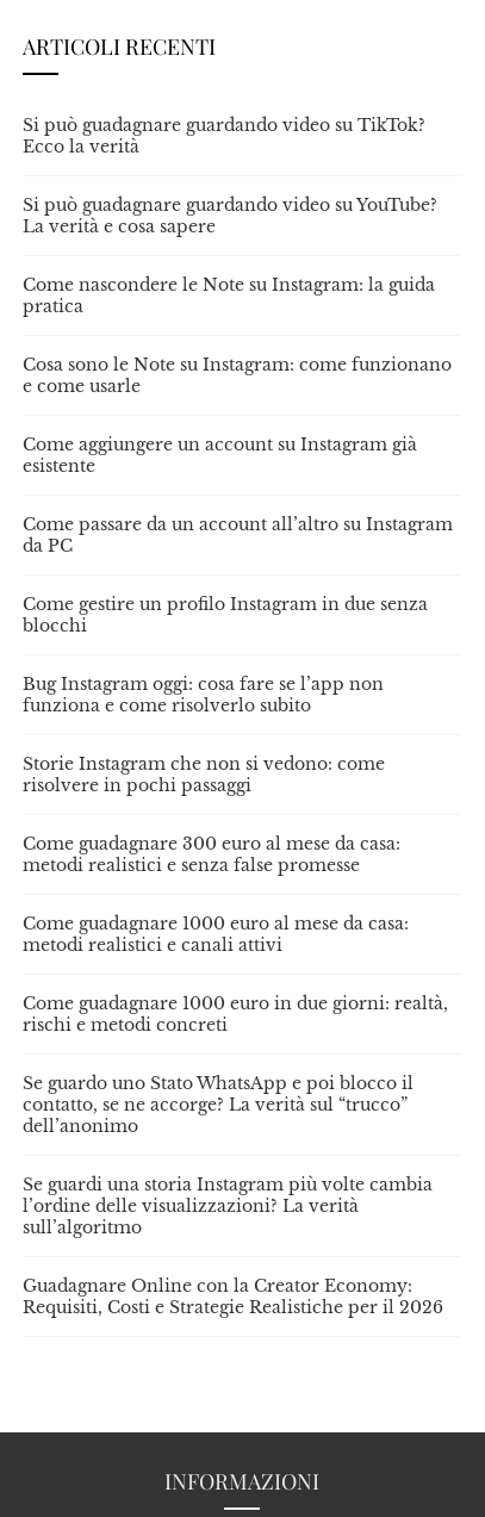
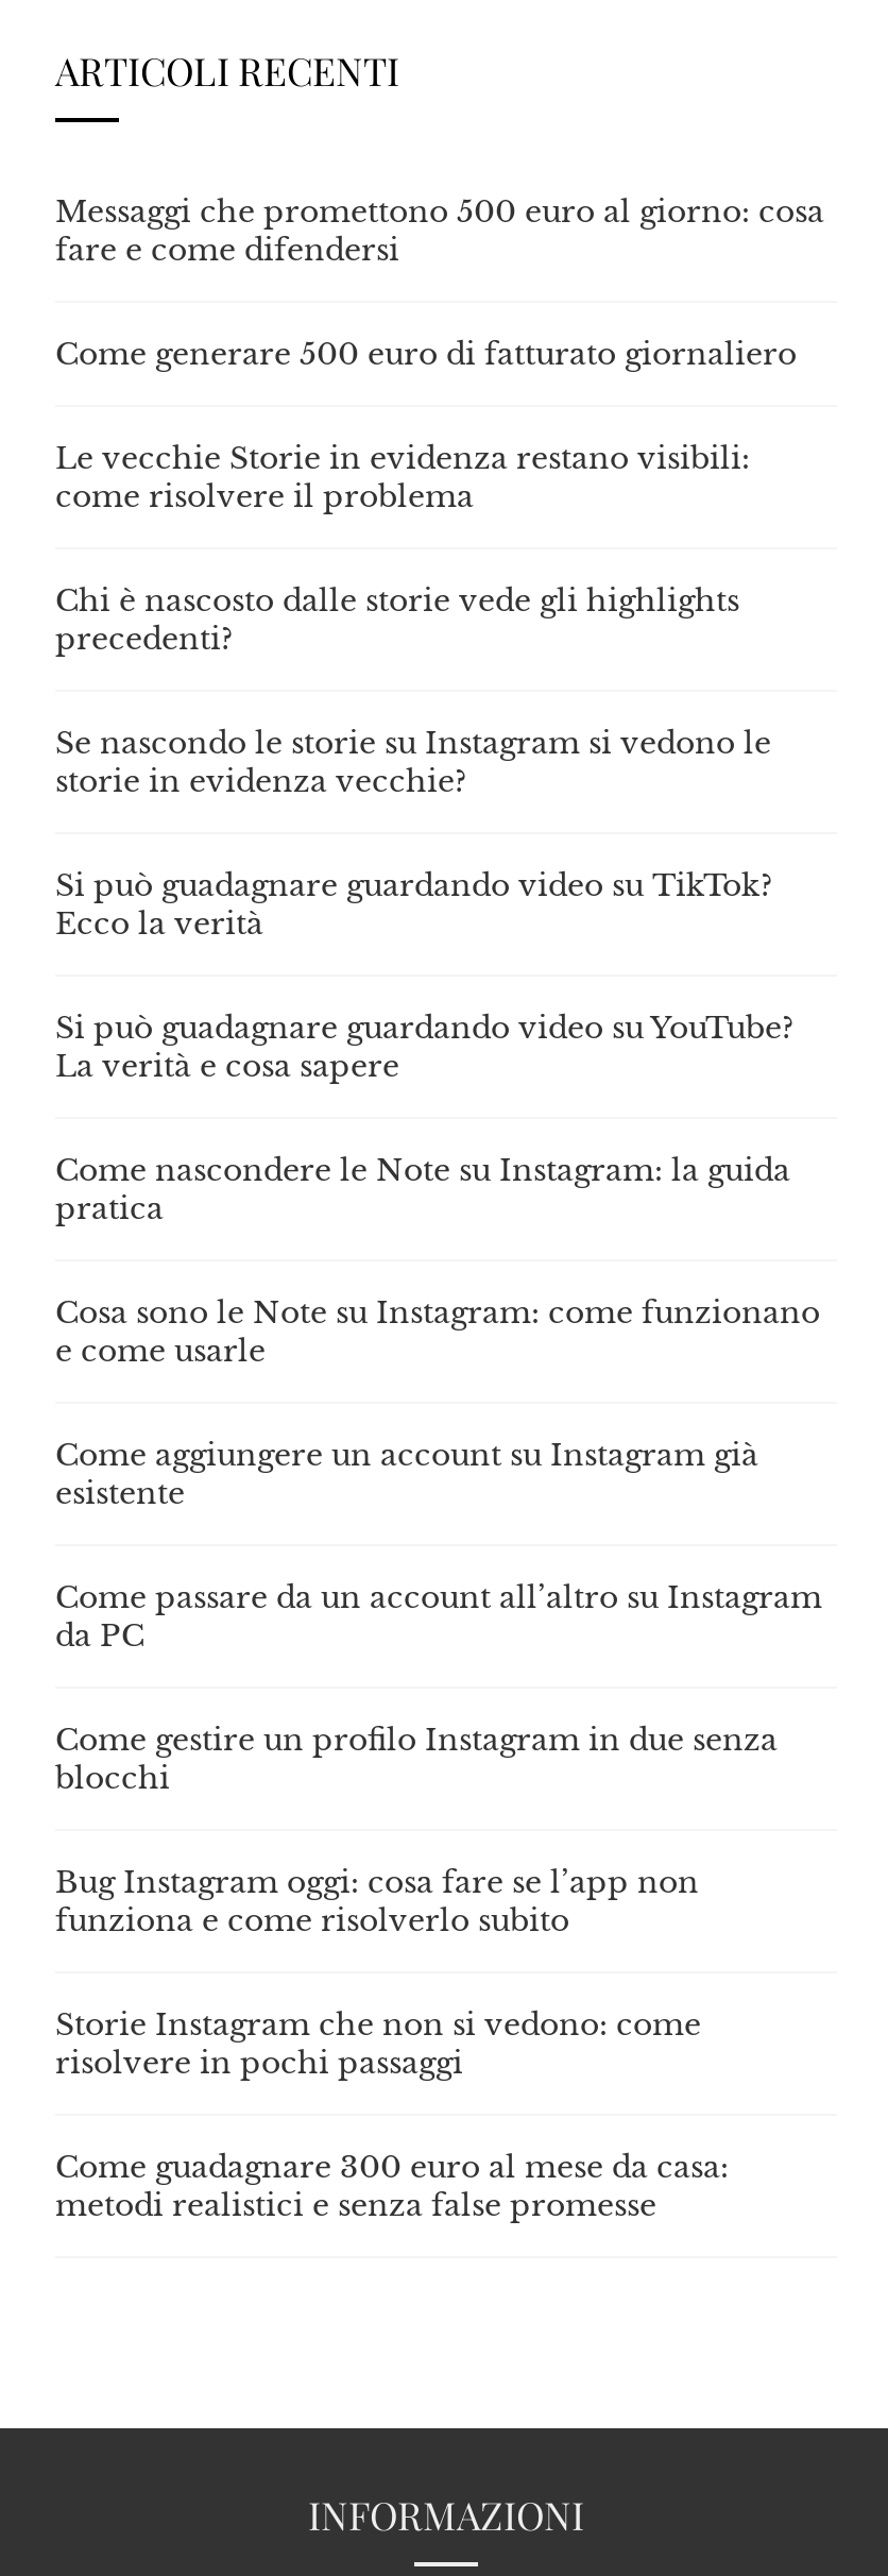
+ Messaggi che promettono 500 euro al giorno: cosa
+ fare e come difendersi
+ Come generare 500 euro di fatturato giornaliero
+ Le vecchie Storie in evidenza restano visibili:
+ come risolvere il problema
+ Chi è nascosto dalle storie vede gli highlights
+ precedenti?
+ Se nascondo le storie su Instagram si vedono le
+ storie in evidenza vecchie?

moved down: Si può guadagnare guardando video su TikTok? | Ecco la verità | Si può guadagnare guardando video su YouTube? | ... | Come guadagnare 300 euro al mese da casa: | metodi realistici e senza false promesse

- Come guadagnare 1000 euro al mese da casa:
- metodi realistici e canali attivi
- Come guadagnare 1000 euro in due giorni: realtà,
- rischi e metodi concreti
- Se guardo uno Stato WhatsApp e poi blocco il
- contatto, se ne accorge? La verità sul “trucco”
- dell’anonimo
- Se guardi una storia Instagram più volte cambia
- l’ordine delle visualizzazioni? La verità
- sull’algoritmo
- Guadagnare Online con la Creator Economy:
- Requisiti, Costi e Strategie Realistiche per il 2026
